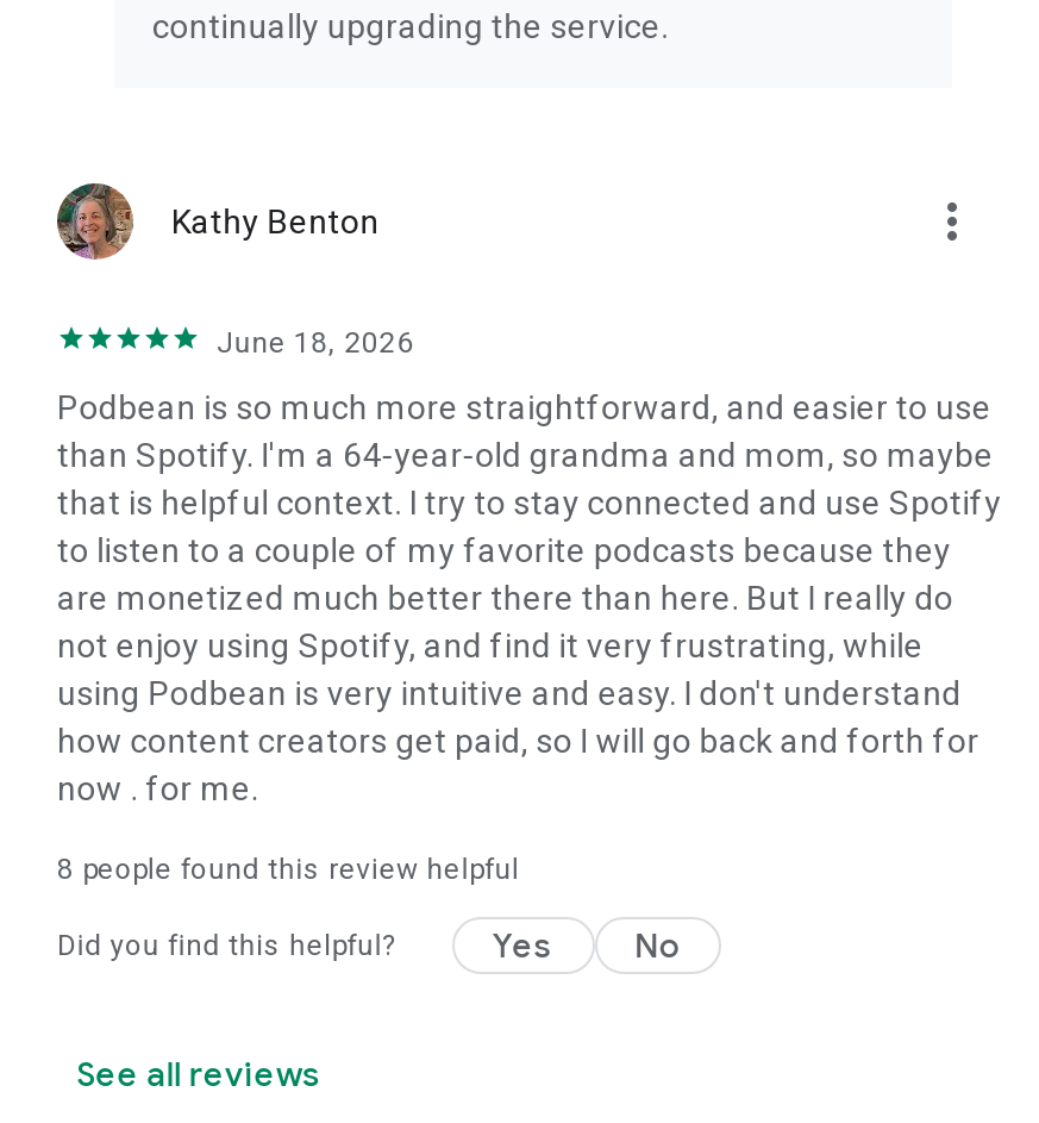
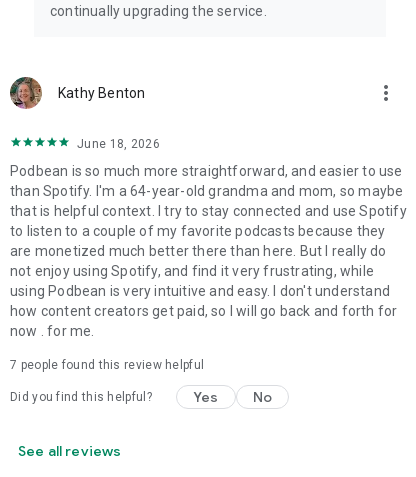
- 8 people found this review helpful
+ 7 people found this review helpful
